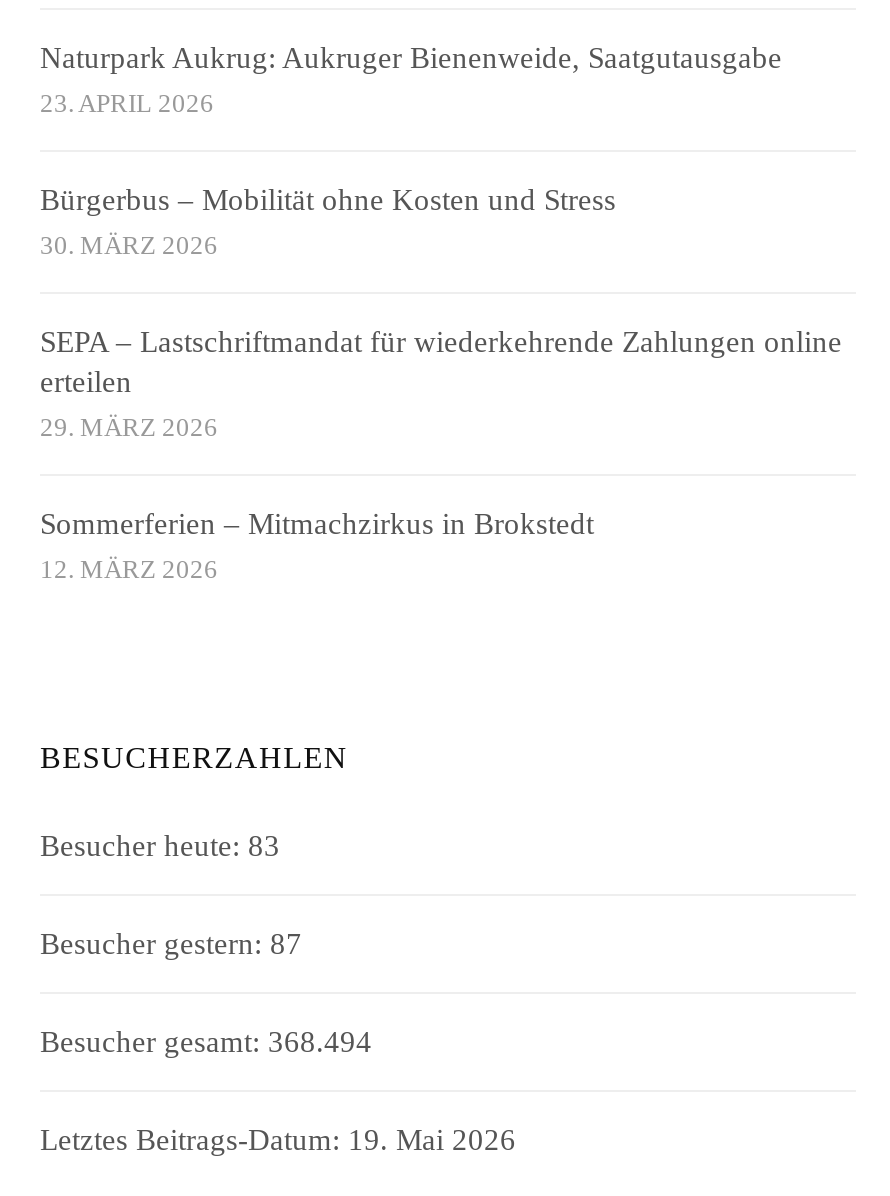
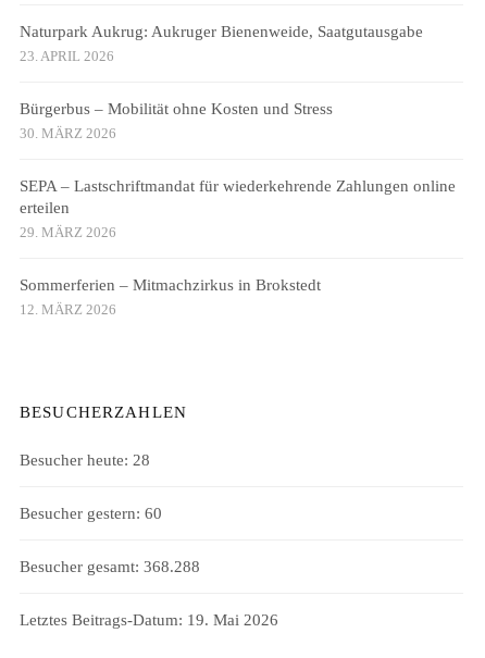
- Besucher heute: 83
+ Besucher heute: 28

- Besucher gestern: 87
+ Besucher gestern: 60

- Besucher gesamt: 368.494
+ Besucher gesamt: 368.288
